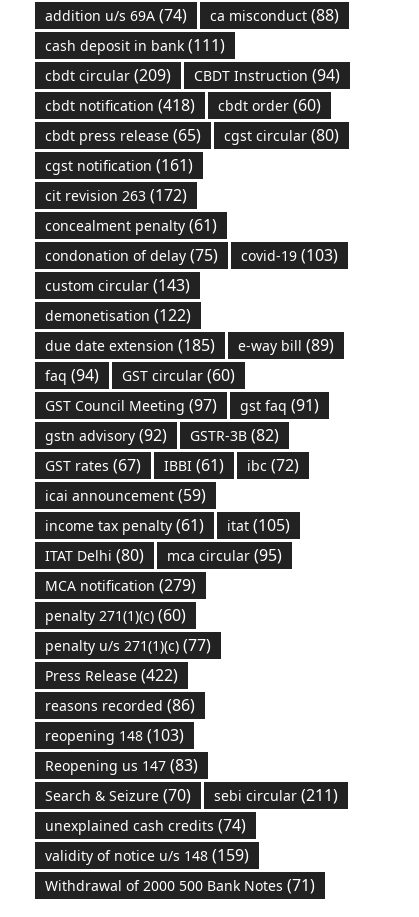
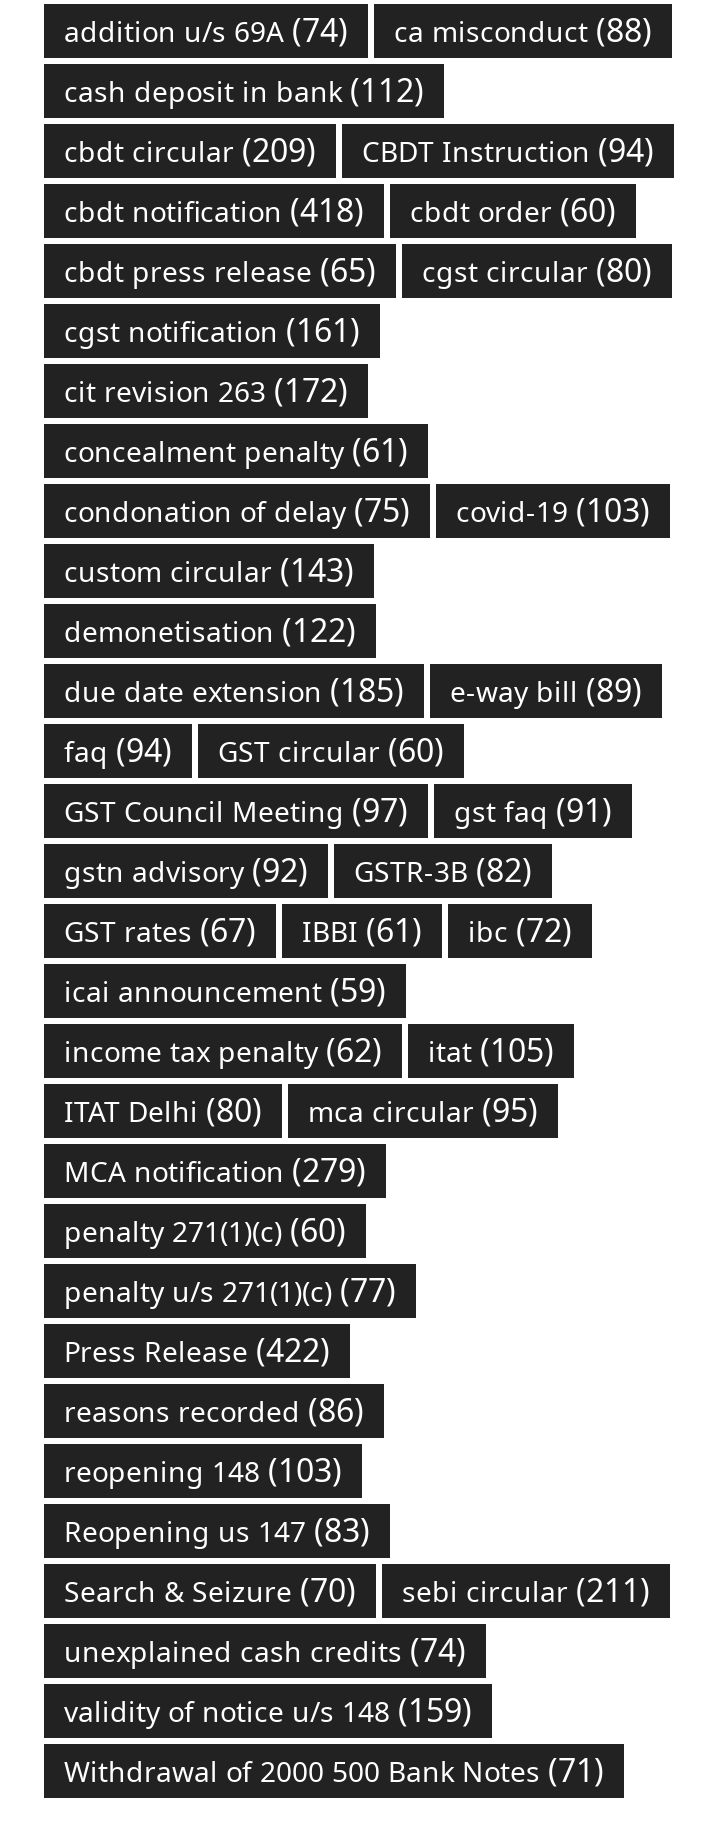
- cash deposit in bank (111)
+ cash deposit in bank (112)

- income tax penalty (61)
+ income tax penalty (62)
